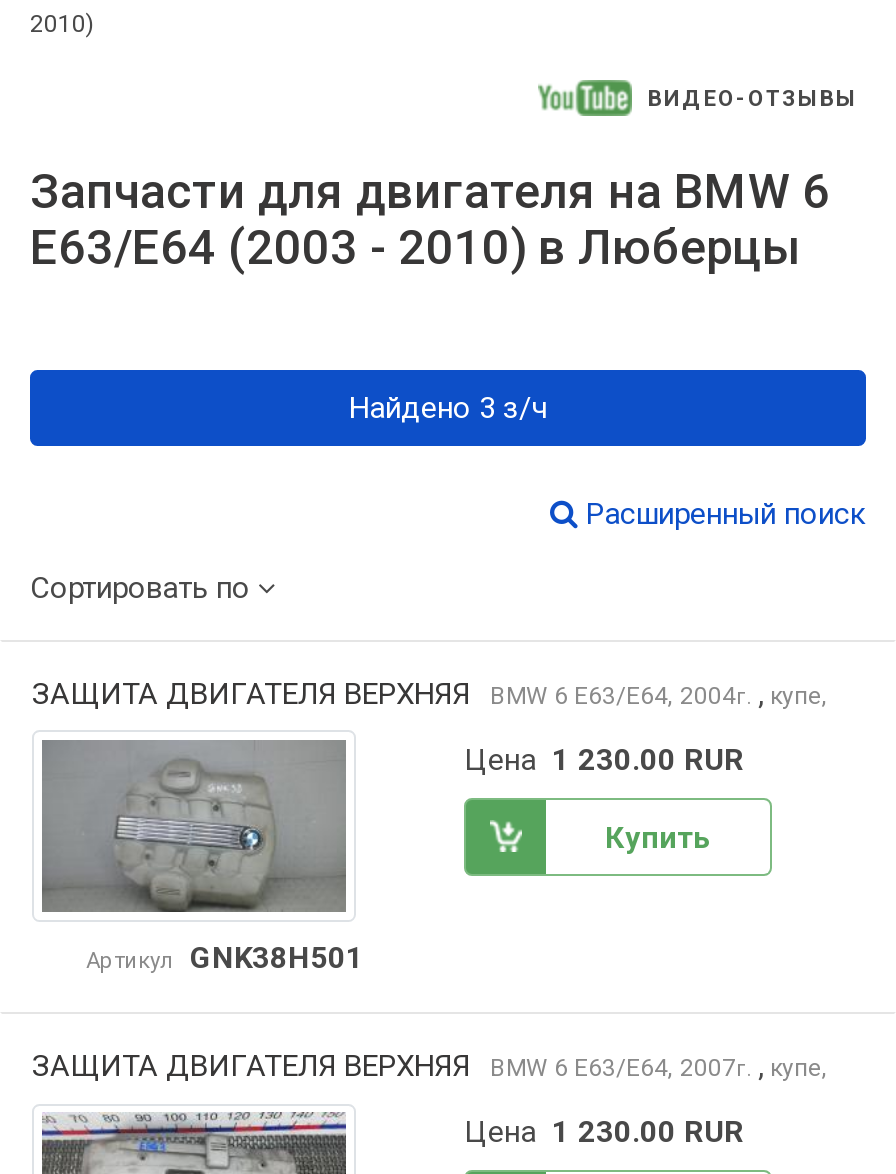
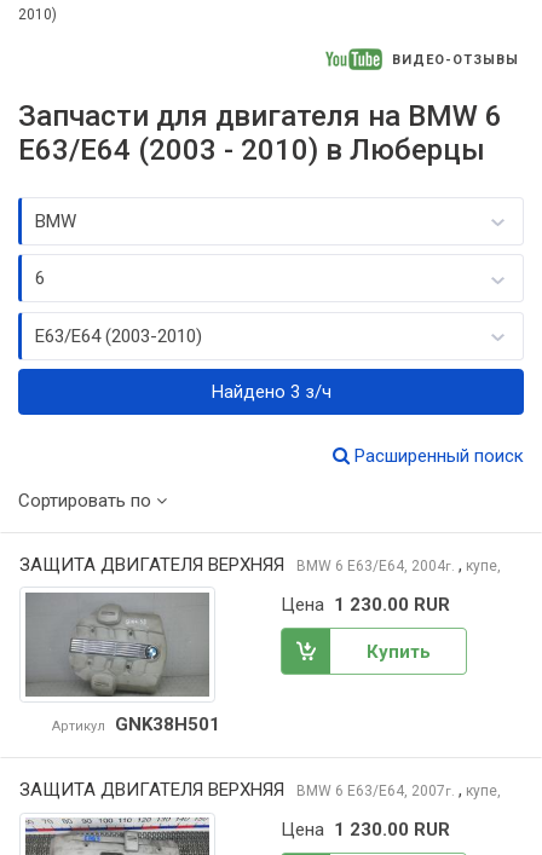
+ BMW
+ 6
+ E63/E64 (2003-2010)
